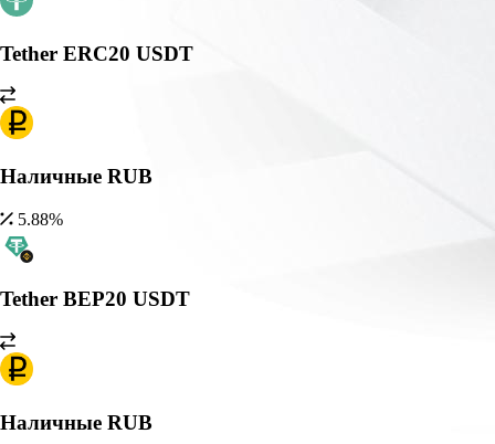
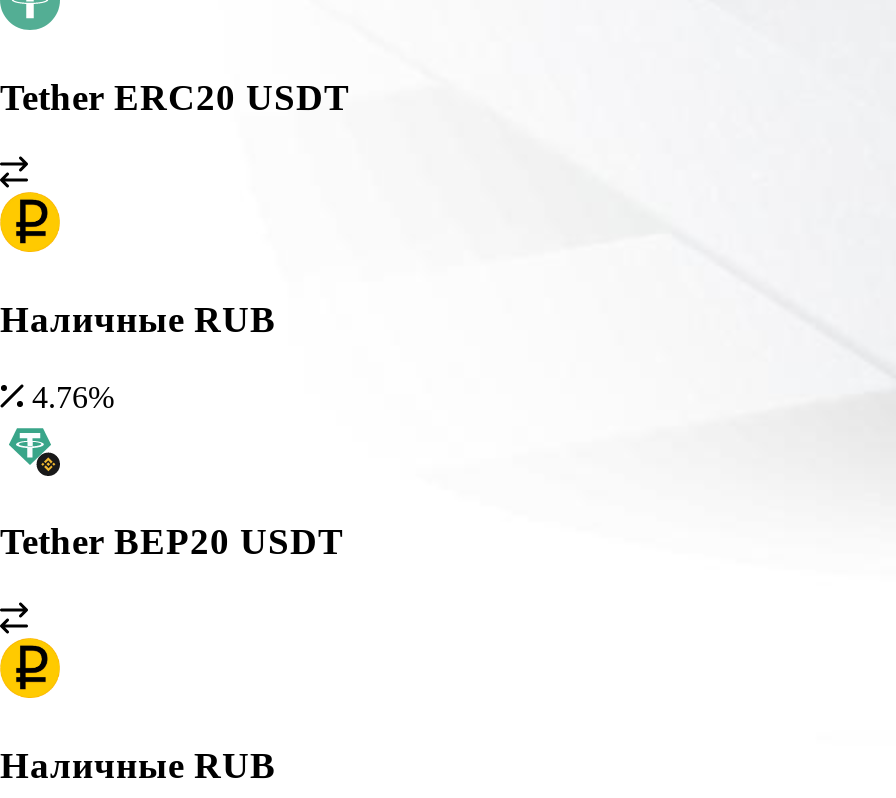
- 5.88%
+ 4.76%
